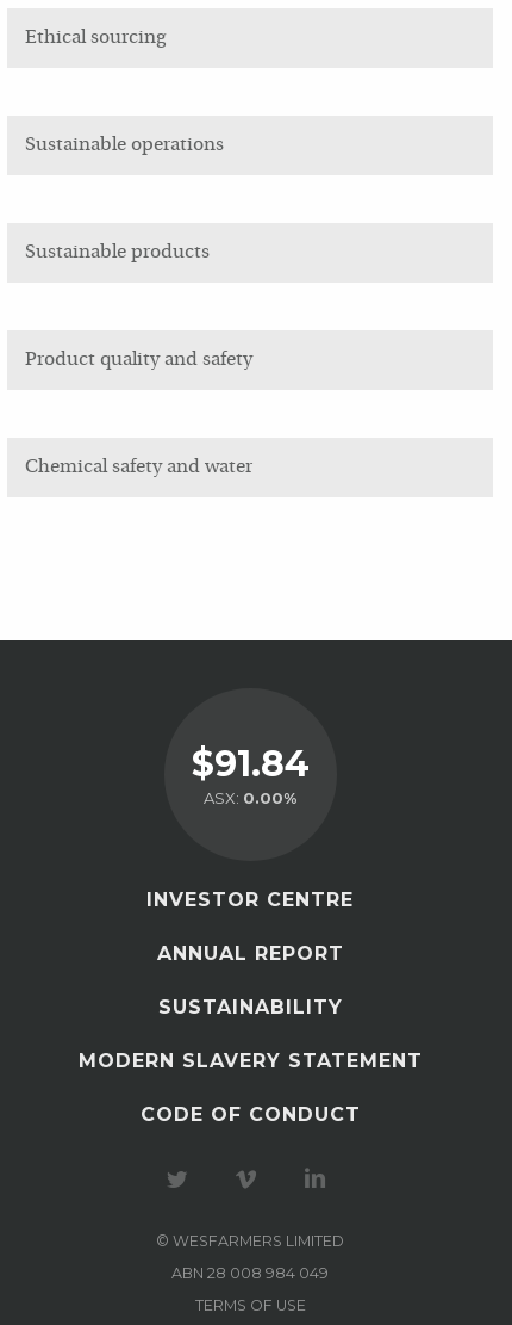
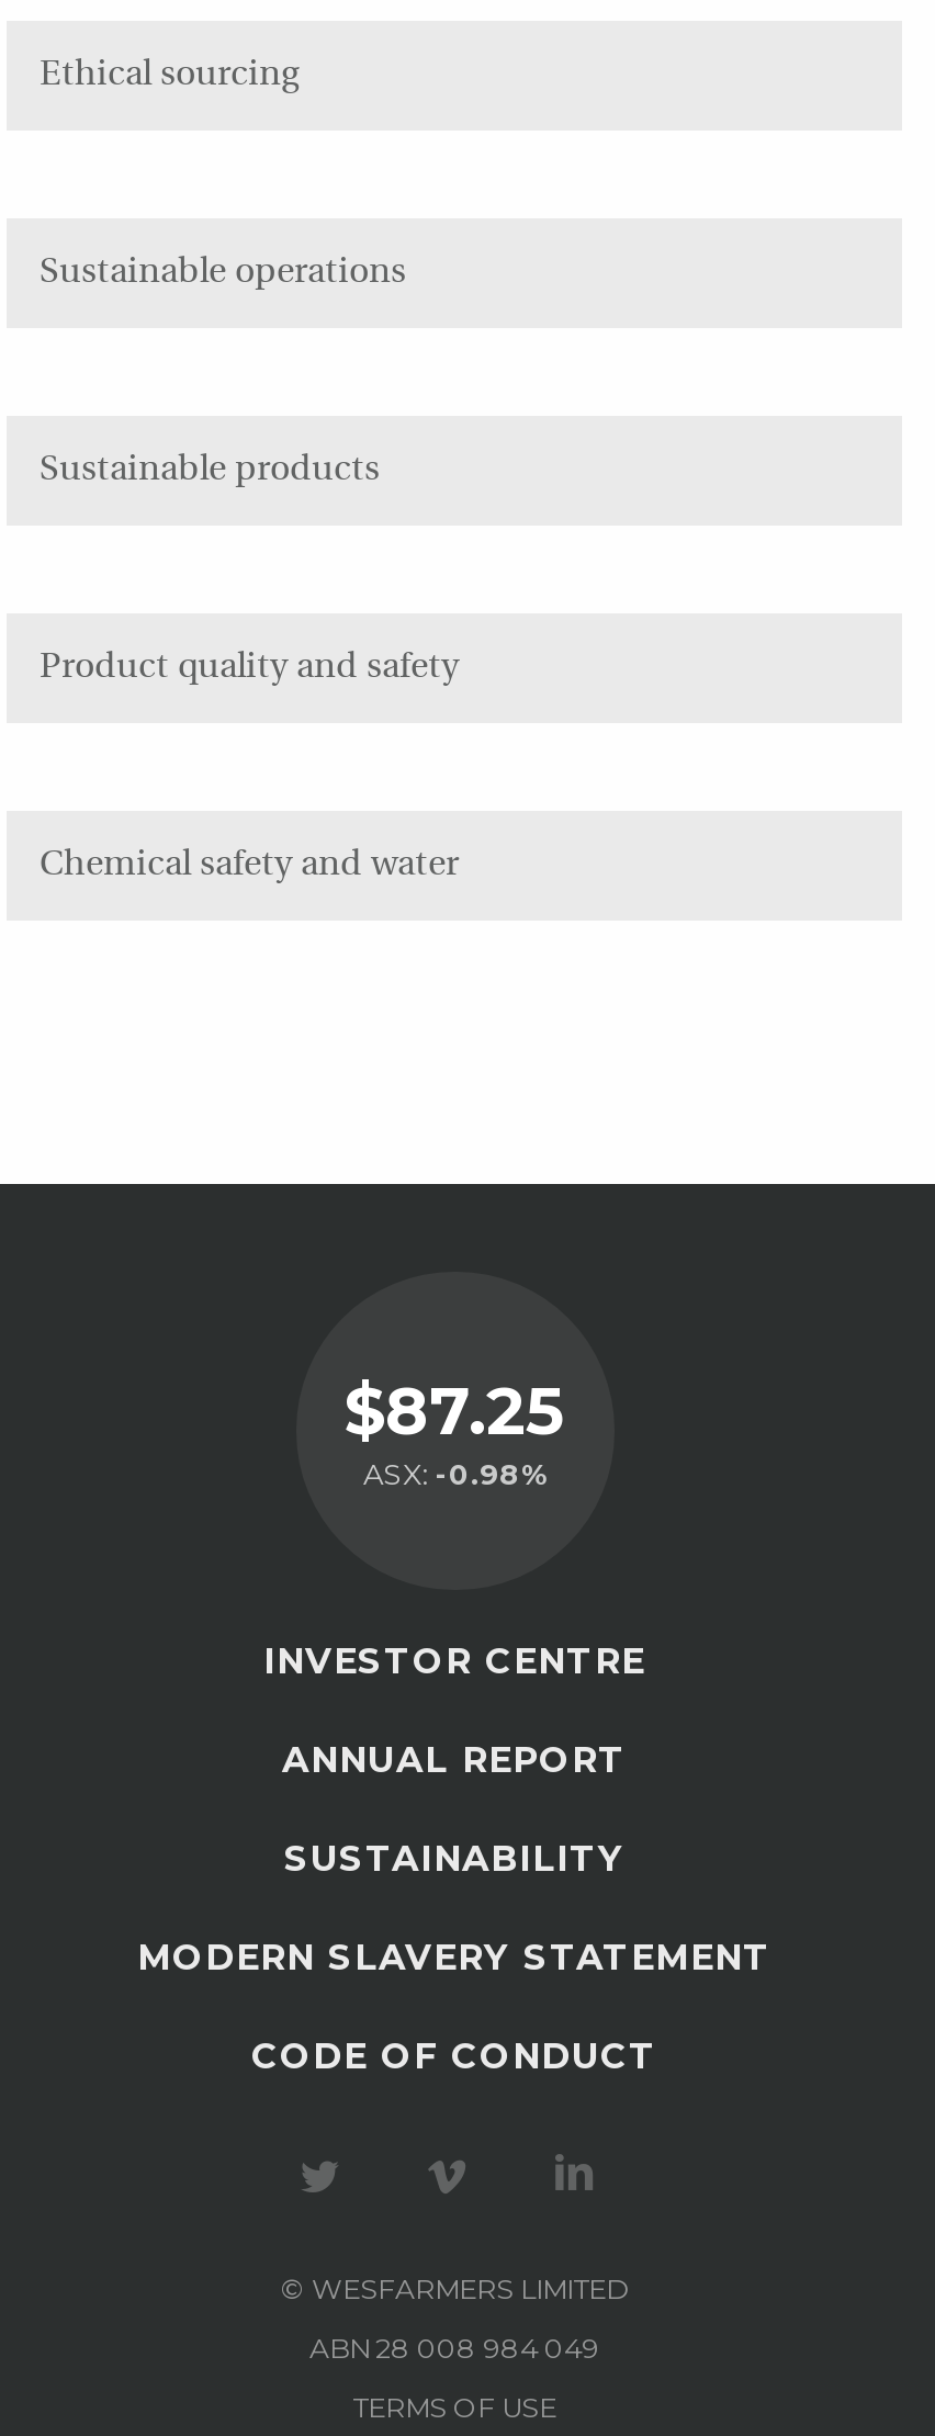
- $91.84
+ $87.25

- ASX: 0.00%
+ ASX: -0.98%
